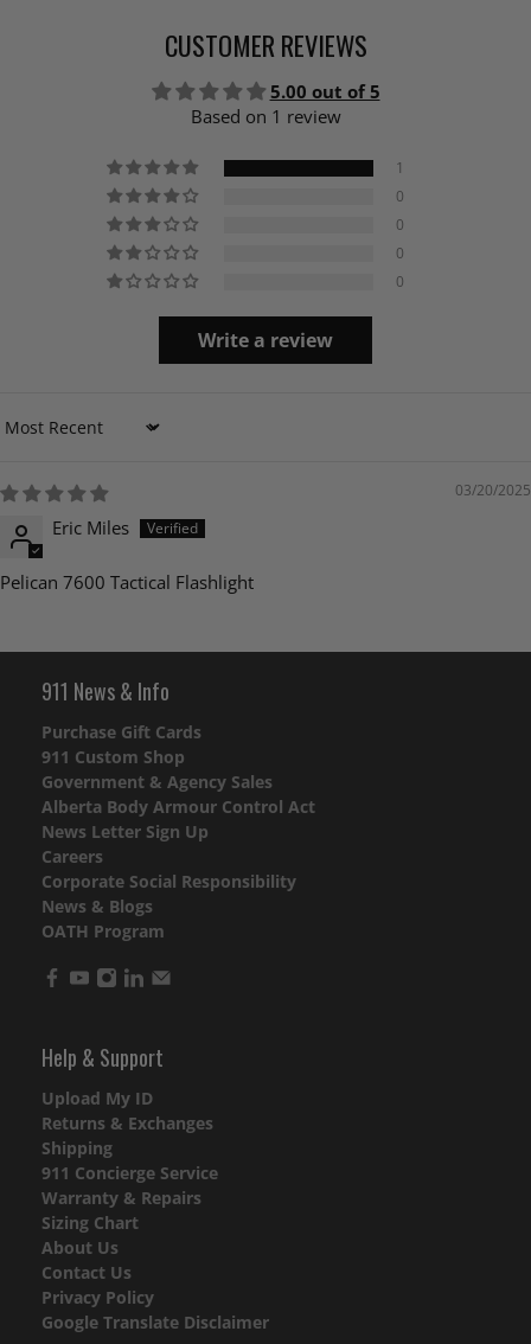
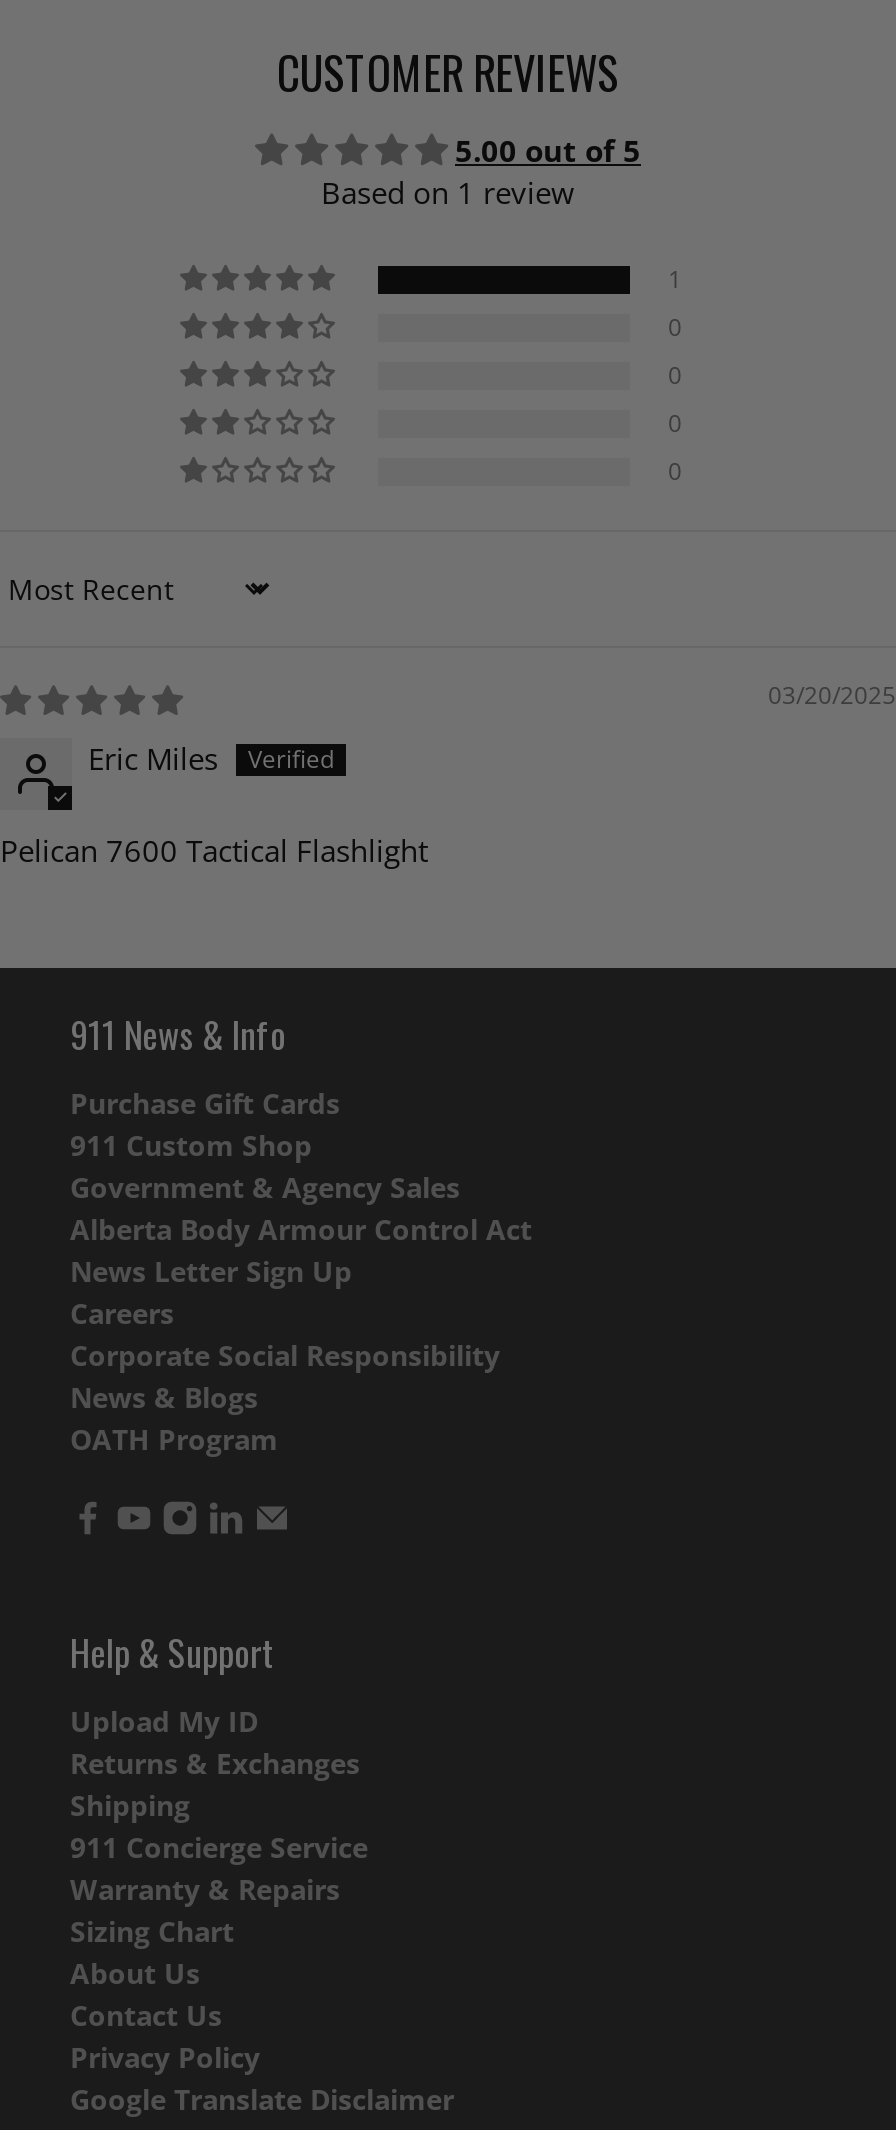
- Write a review
